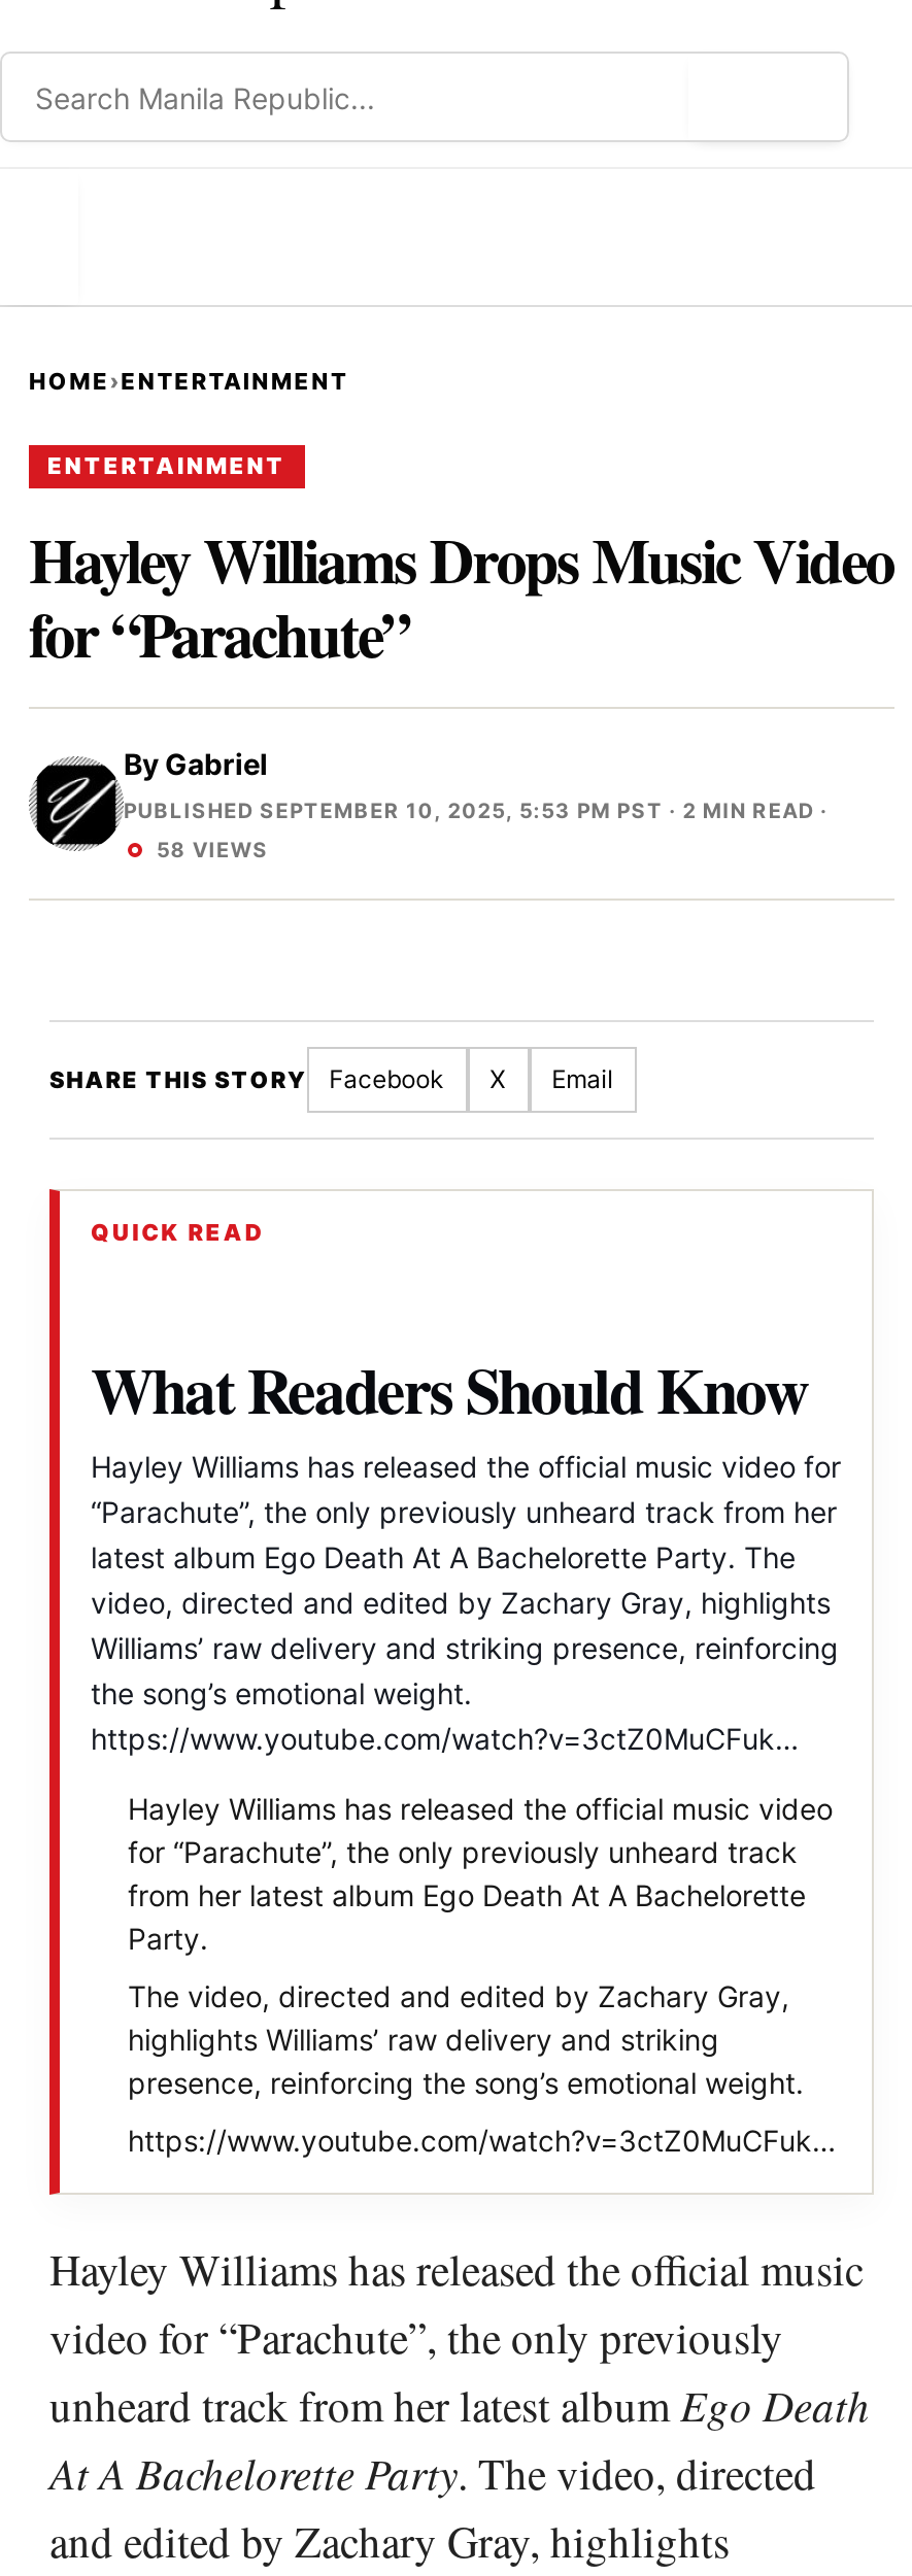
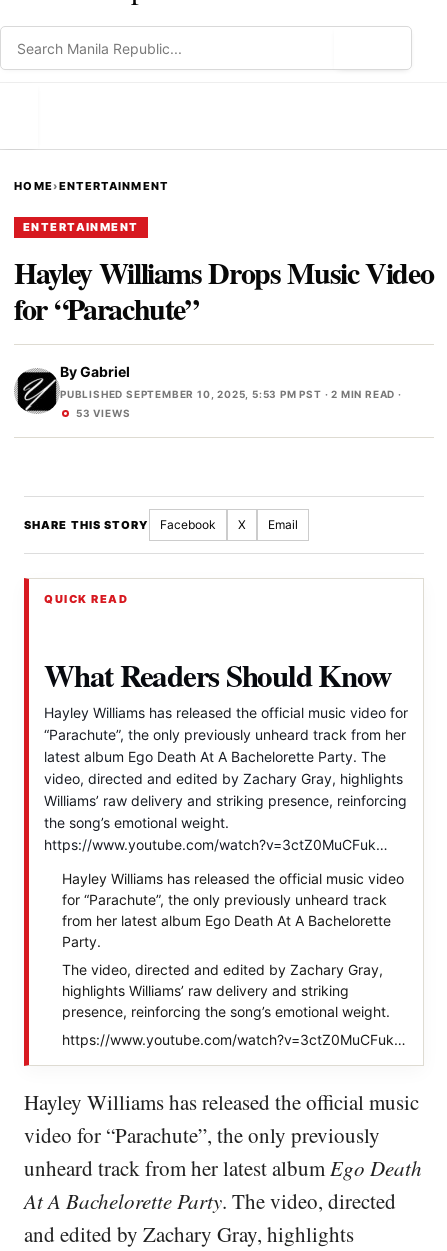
- 58 VIEWS
+ 53 VIEWS
